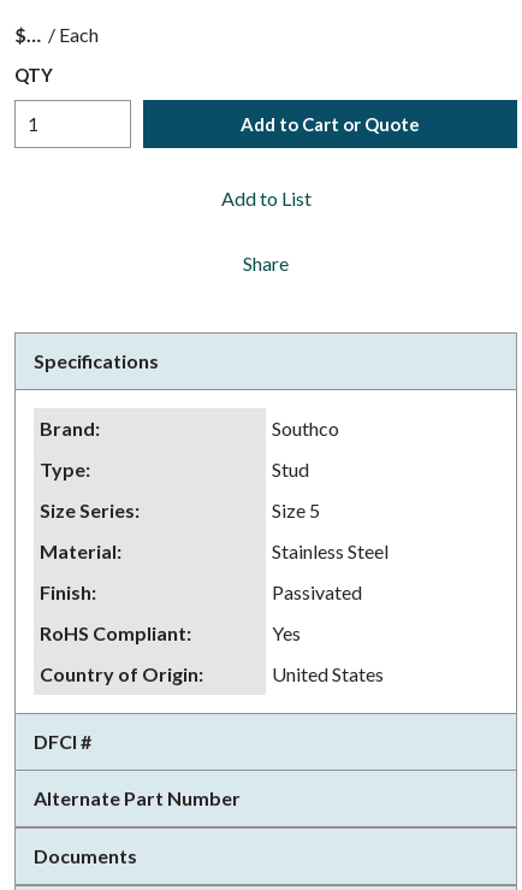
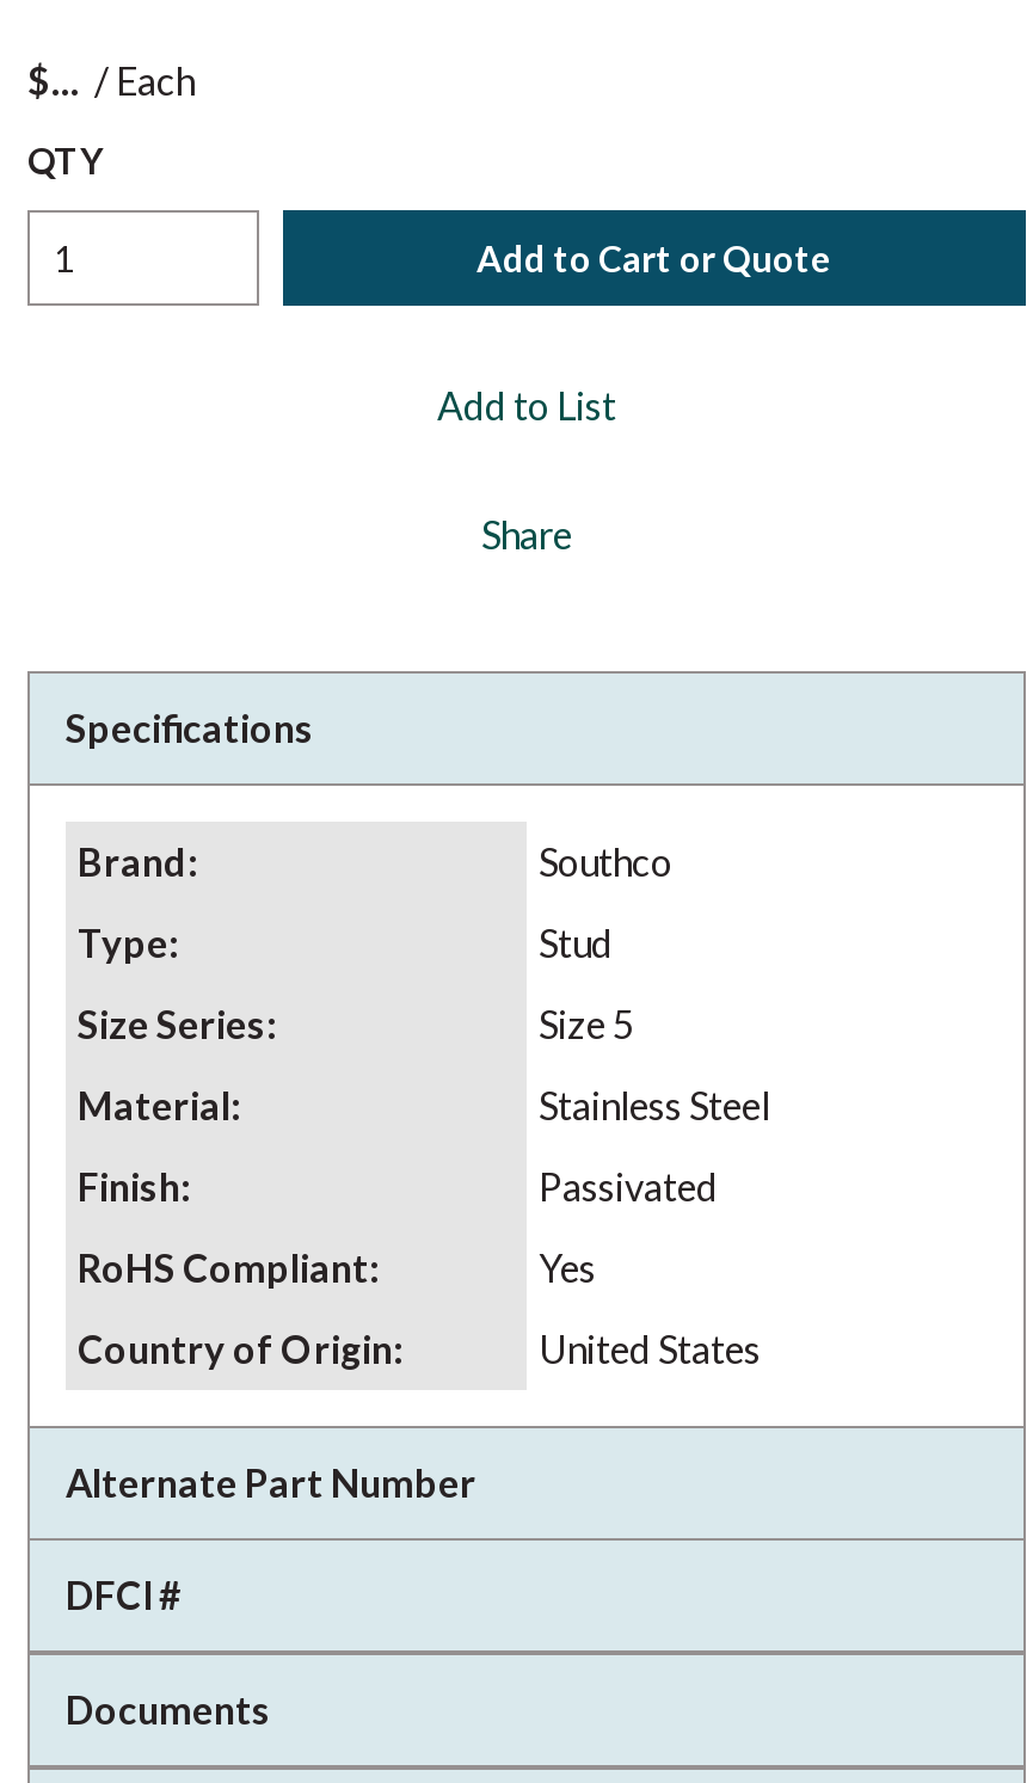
moved down: DFCI #

moved up: Alternate Part Number
